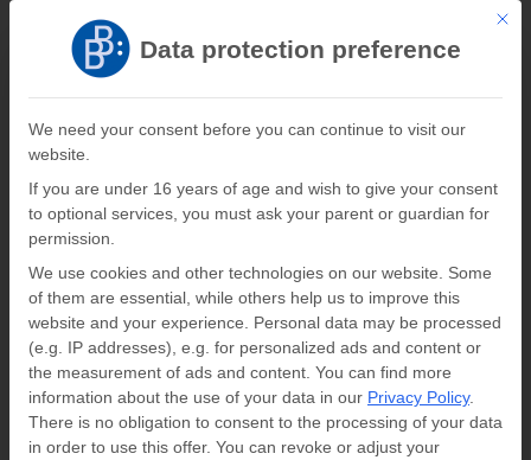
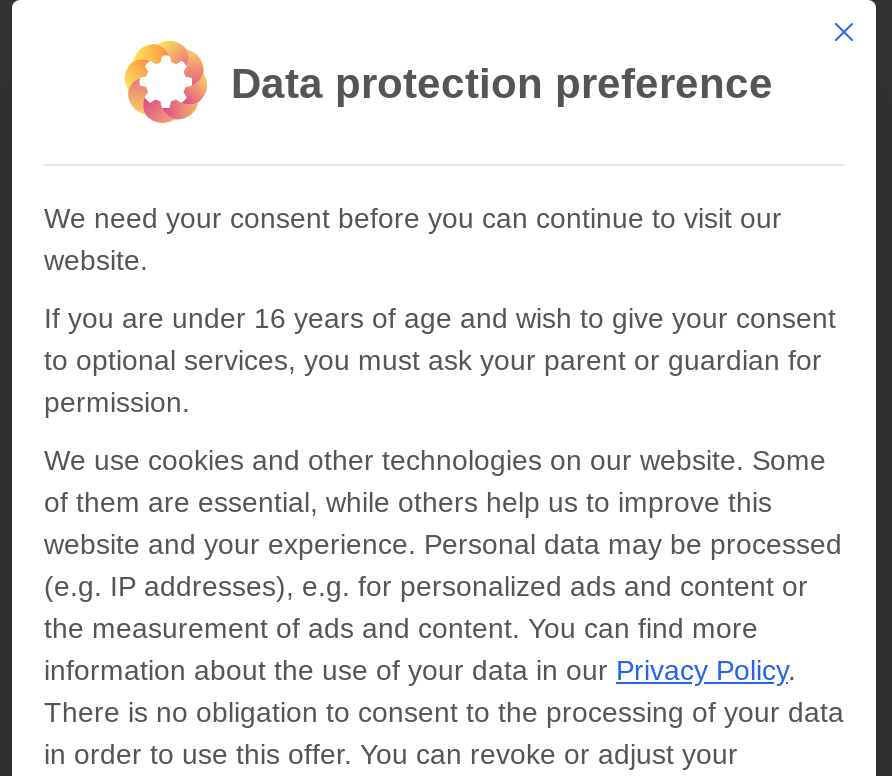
- [image]
+ [image]
